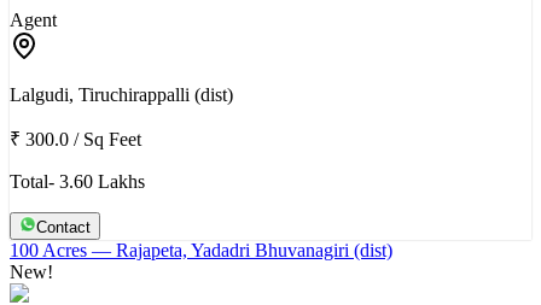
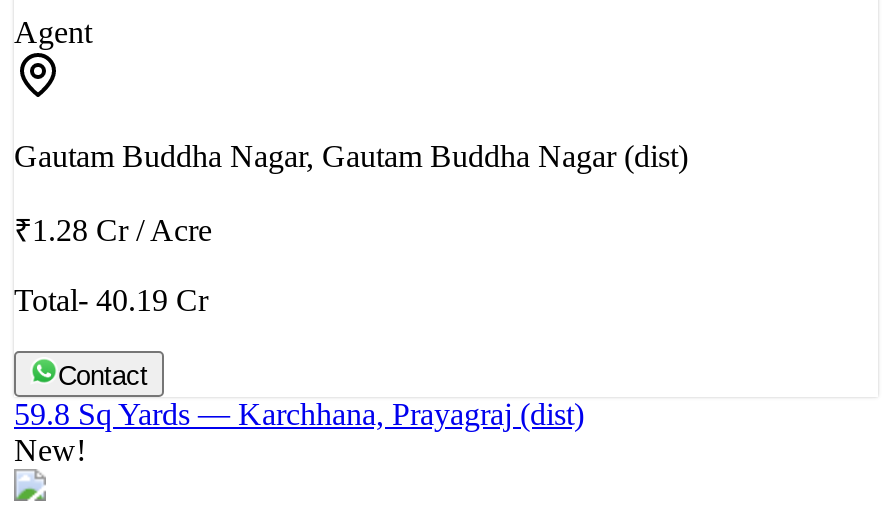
- Lalgudi, Tiruchirappalli (dist)
+ Gautam Buddha Nagar, Gautam Buddha Nagar (dist)

- ₹ 300.0 / Sq Feet
+ ₹1.28 Cr / Acre

- Total- 3.60 Lakhs
+ Total- 40.19 Cr

- 100 Acres — Rajapeta, Yadadri Bhuvanagiri (dist)
+ 59.8 Sq Yards — Karchhana, Prayagraj (dist)
